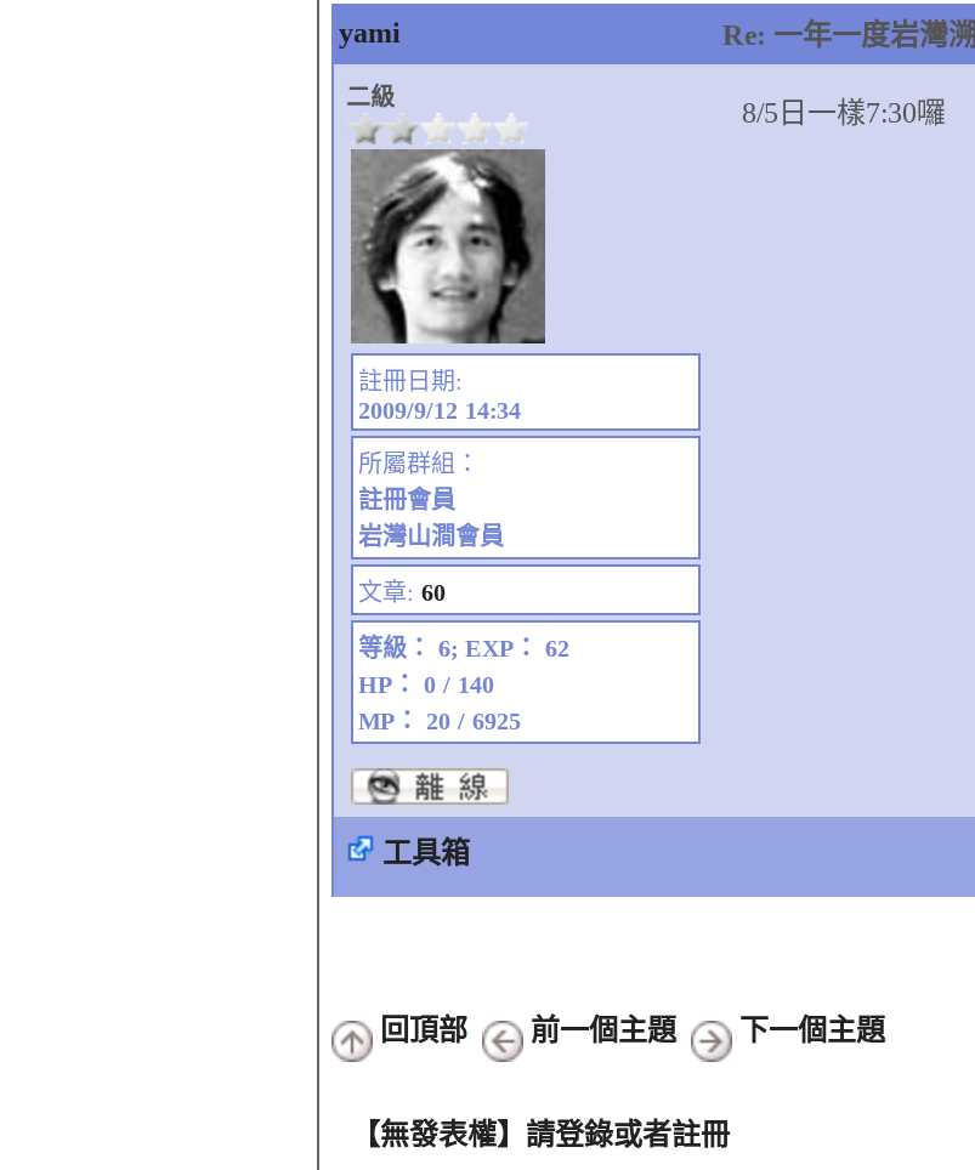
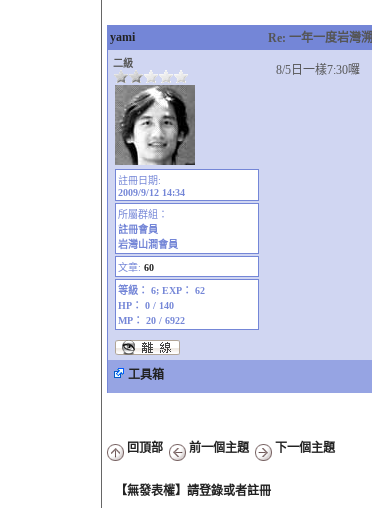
- MP： 20 / 6925
+ MP： 20 / 6922
